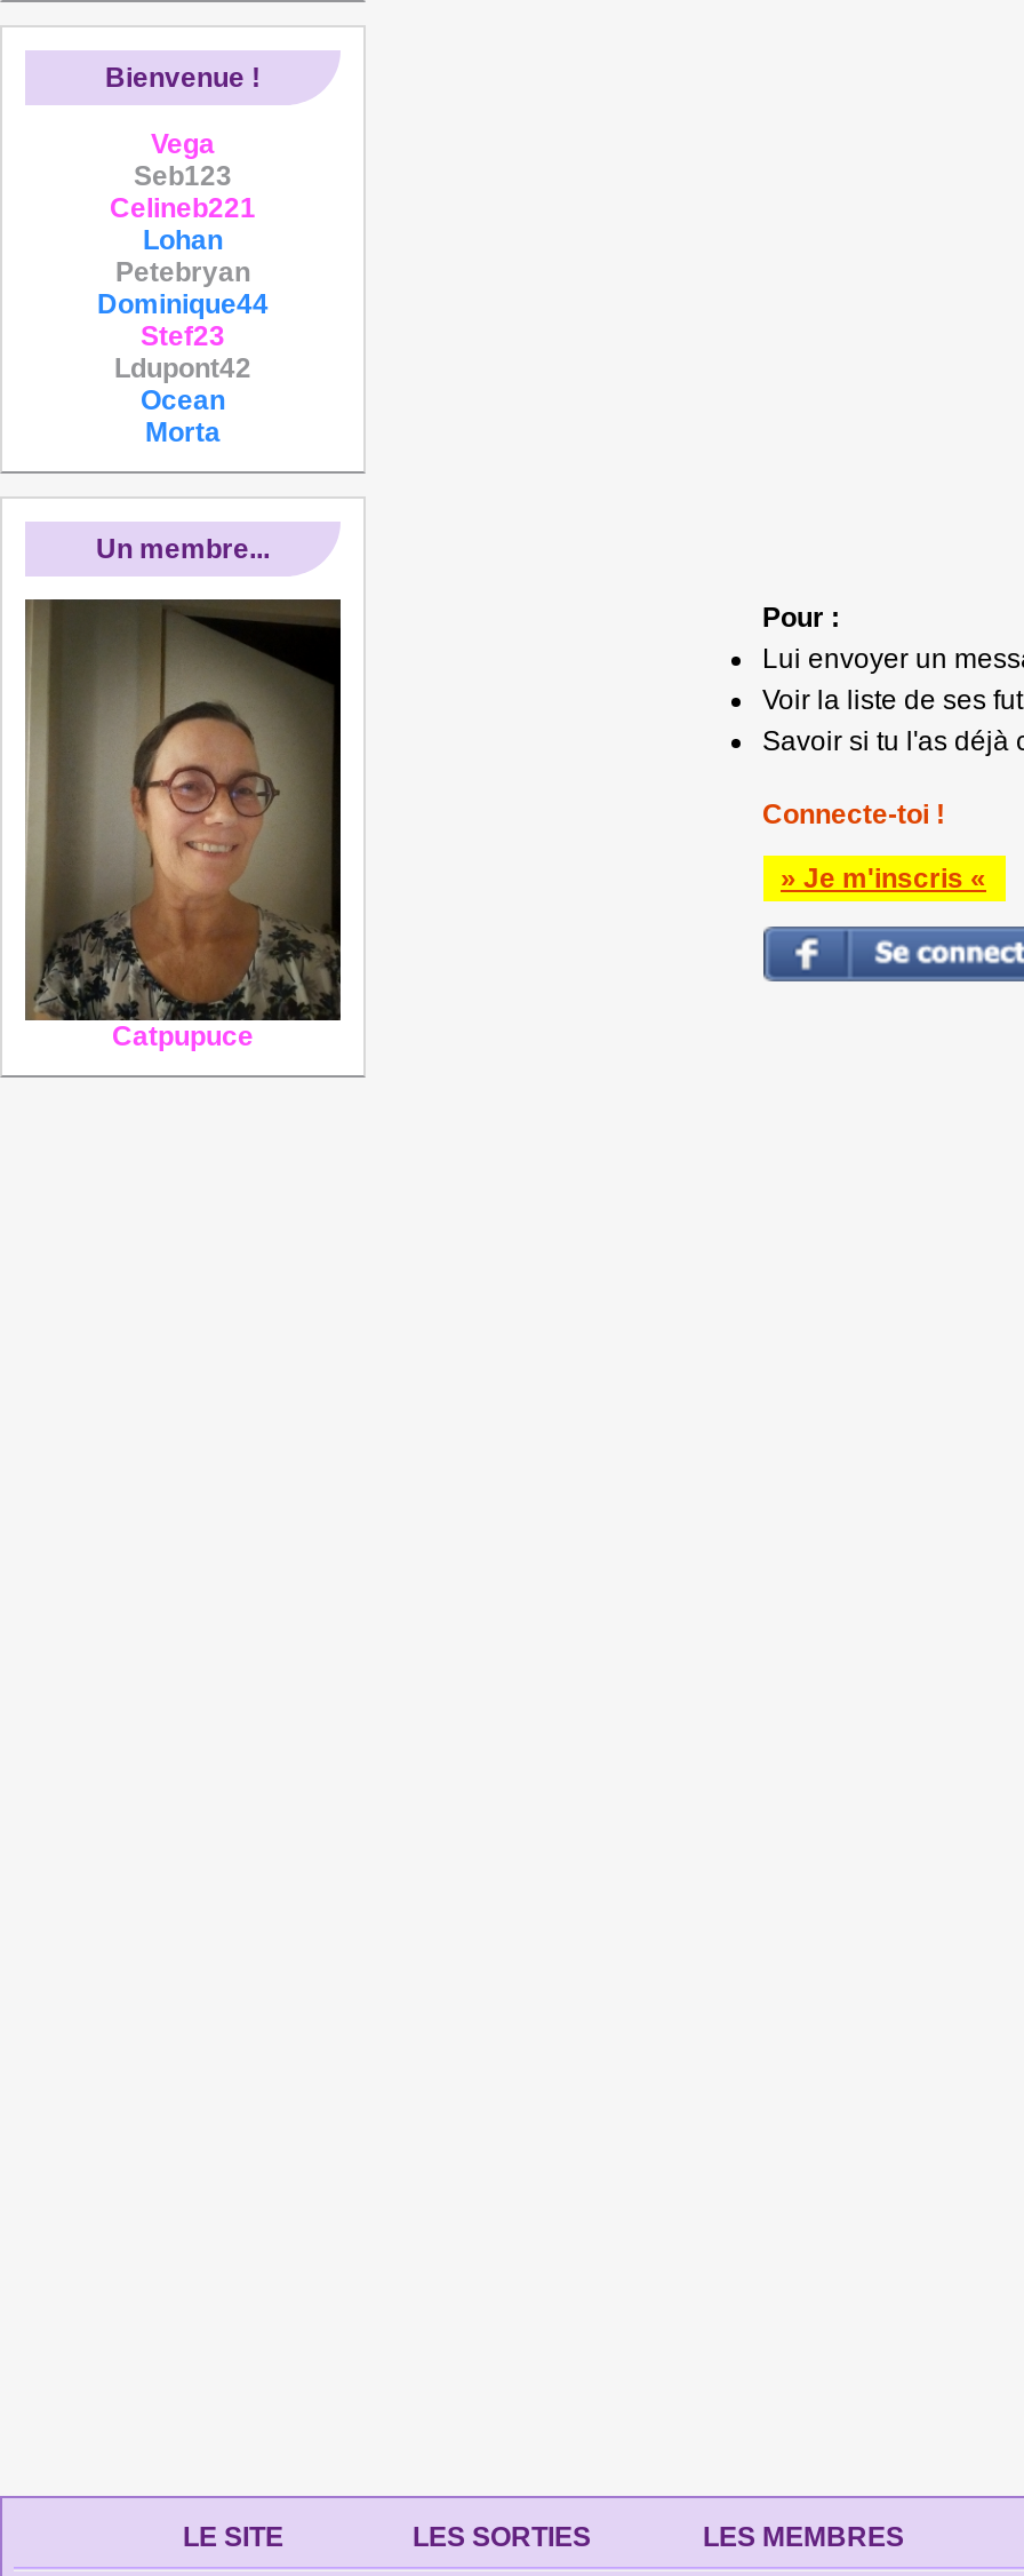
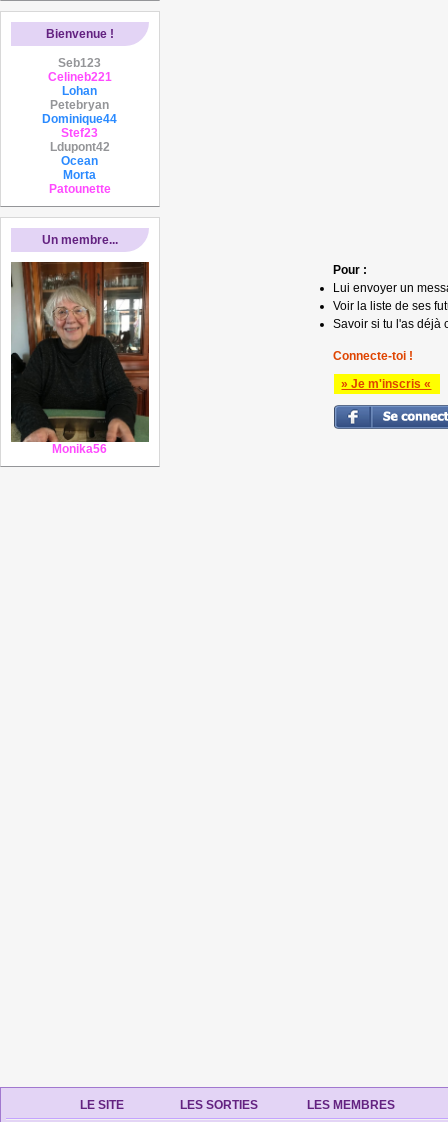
- Vega

+ Patounette

- [image]
- Catpupuce
+ [image]
+ Monika56
